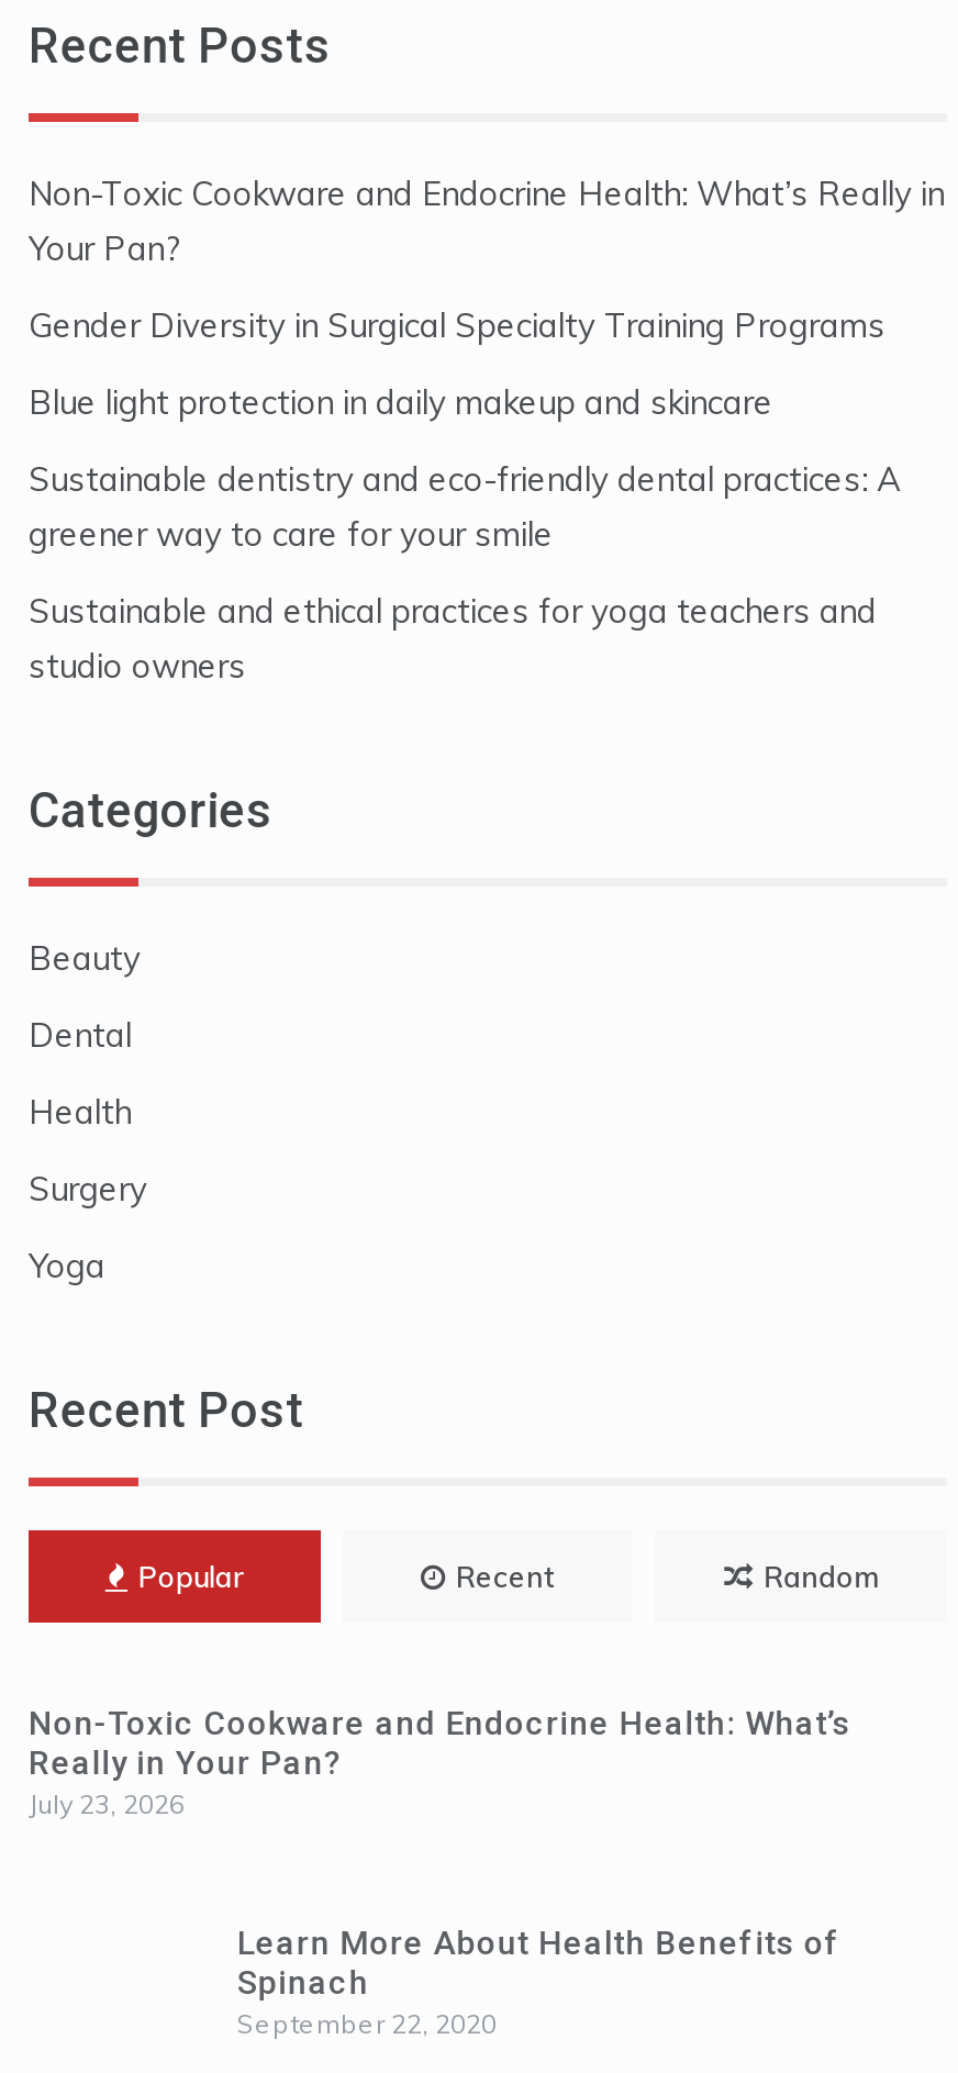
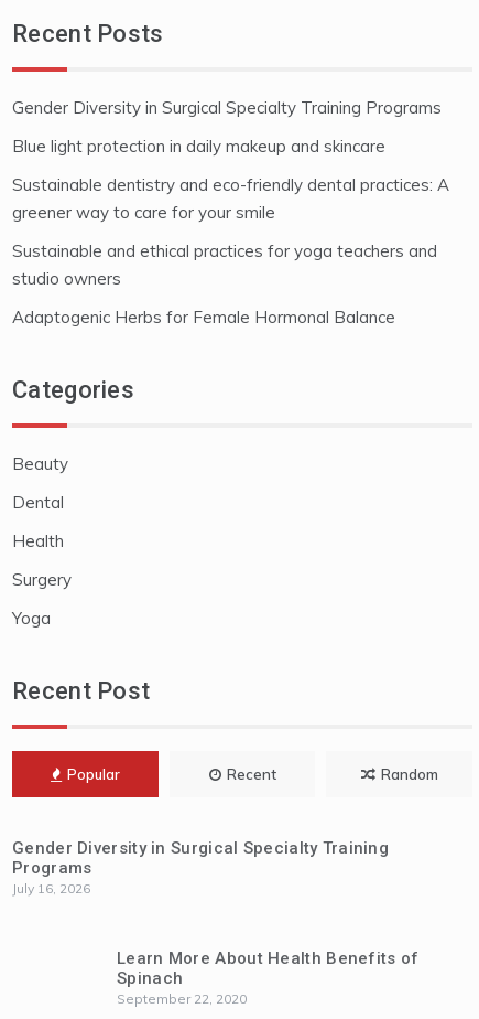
- Non-Toxic Cookware and Endocrine Health: What’s Really in
- Your Pan?

moved up: Gender Diversity in Surgical Specialty Training Programs | Blue light protection in daily makeup and skincare | Sustainable dentistry and eco-friendly dental practices: A | greener way to care for your smile | Sustainable and ethical practices for yoga teachers and | studio owners

+ Adaptogenic Herbs for Female Hormonal Balance

- Non-Toxic Cookware and Endocrine Health: What’s
- Really in Your Pan?
- July 23, 2026
+ Gender Diversity in Surgical Specialty Training
+ Programs
+ July 16, 2026
